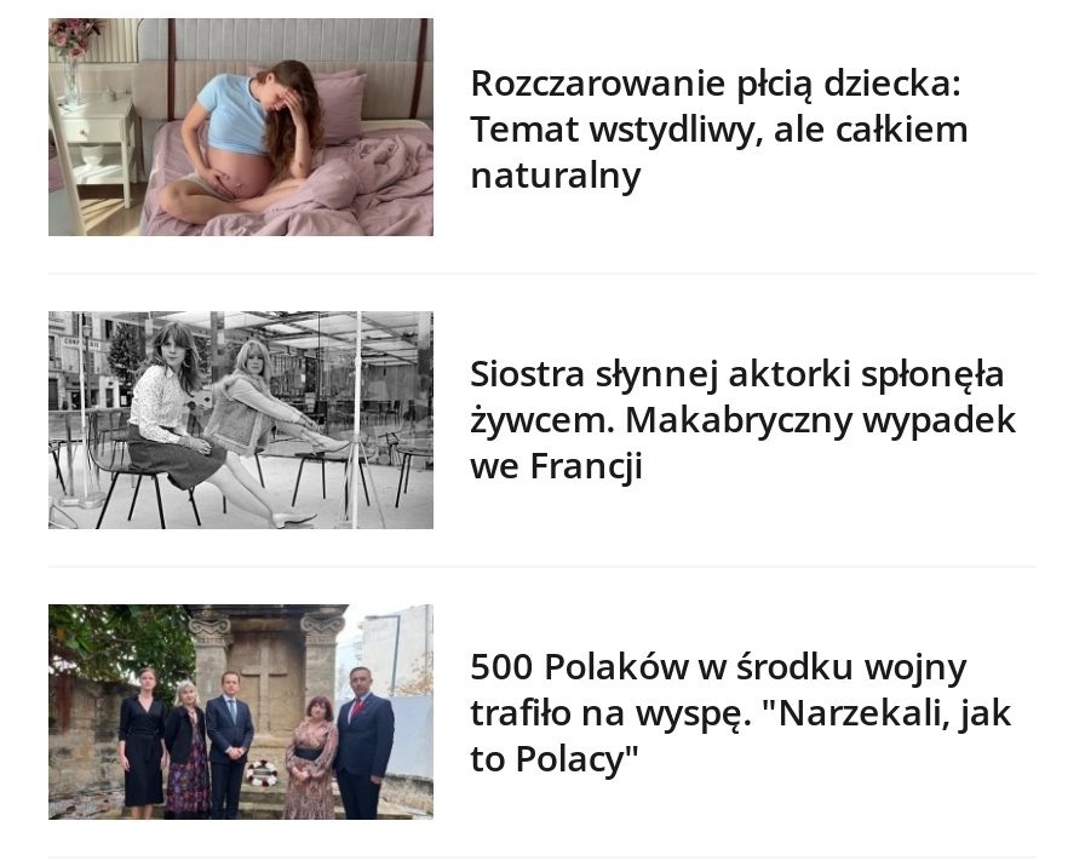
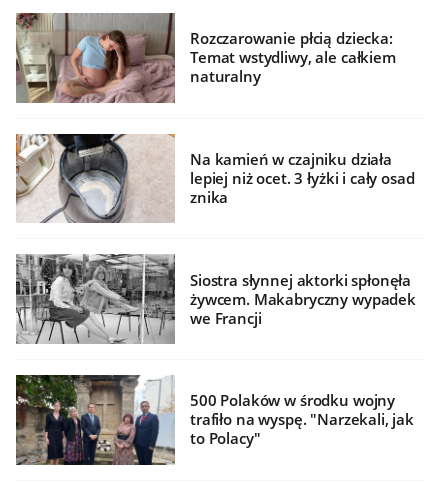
+ [image]
+ Na kamień w czajniku działa
+ lepiej niż ocet. 3 łyżki i cały osad
+ znika
